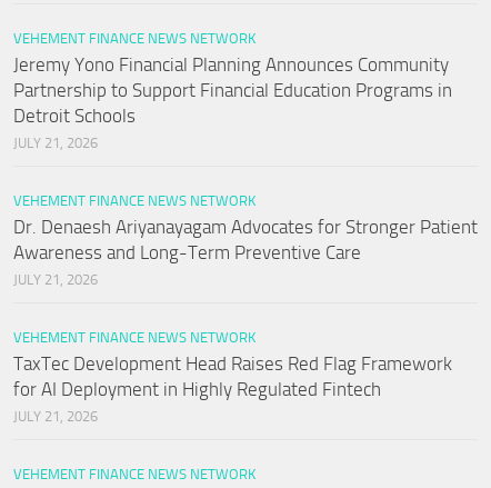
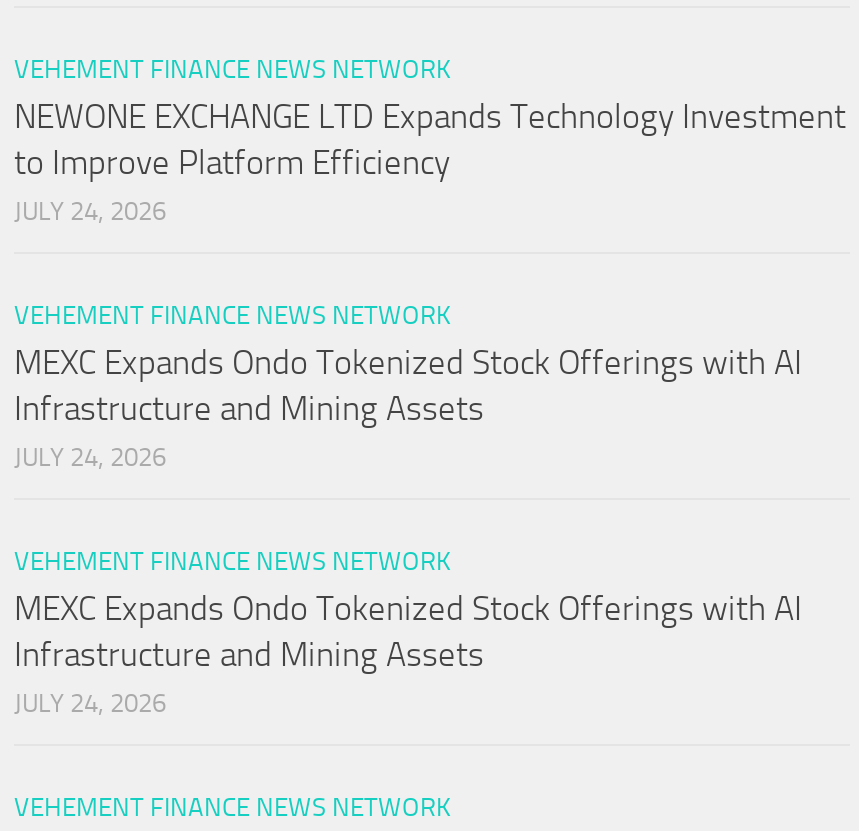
- Jeremy Yono Financial Planning Announces Community
- Partnership to Support Financial Education Programs in
- Detroit Schools
- JULY 21, 2026
+ NEWONE EXCHANGE LTD Expands Technology Investment
+ to Improve Platform Efficiency
+ JULY 24, 2026

- Dr. Denaesh Ariyanayagam Advocates for Stronger Patient
- Awareness and Long-Term Preventive Care
- JULY 21, 2026
+ MEXC Expands Ondo Tokenized Stock Offerings with AI
+ Infrastructure and Mining Assets
+ JULY 24, 2026

- TaxTec Development Head Raises Red Flag Framework
- for AI Deployment in Highly Regulated Fintech
- JULY 21, 2026
+ MEXC Expands Ondo Tokenized Stock Offerings with AI
+ Infrastructure and Mining Assets
+ JULY 24, 2026
